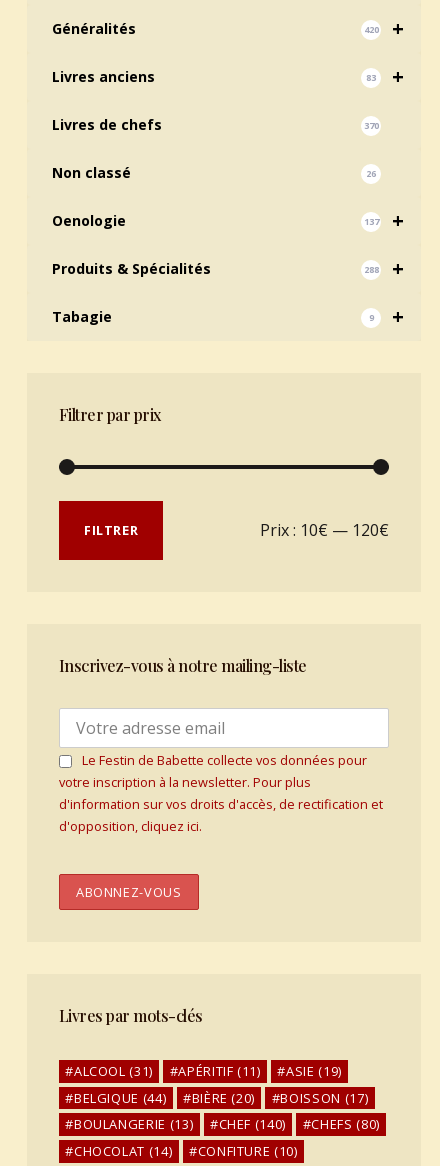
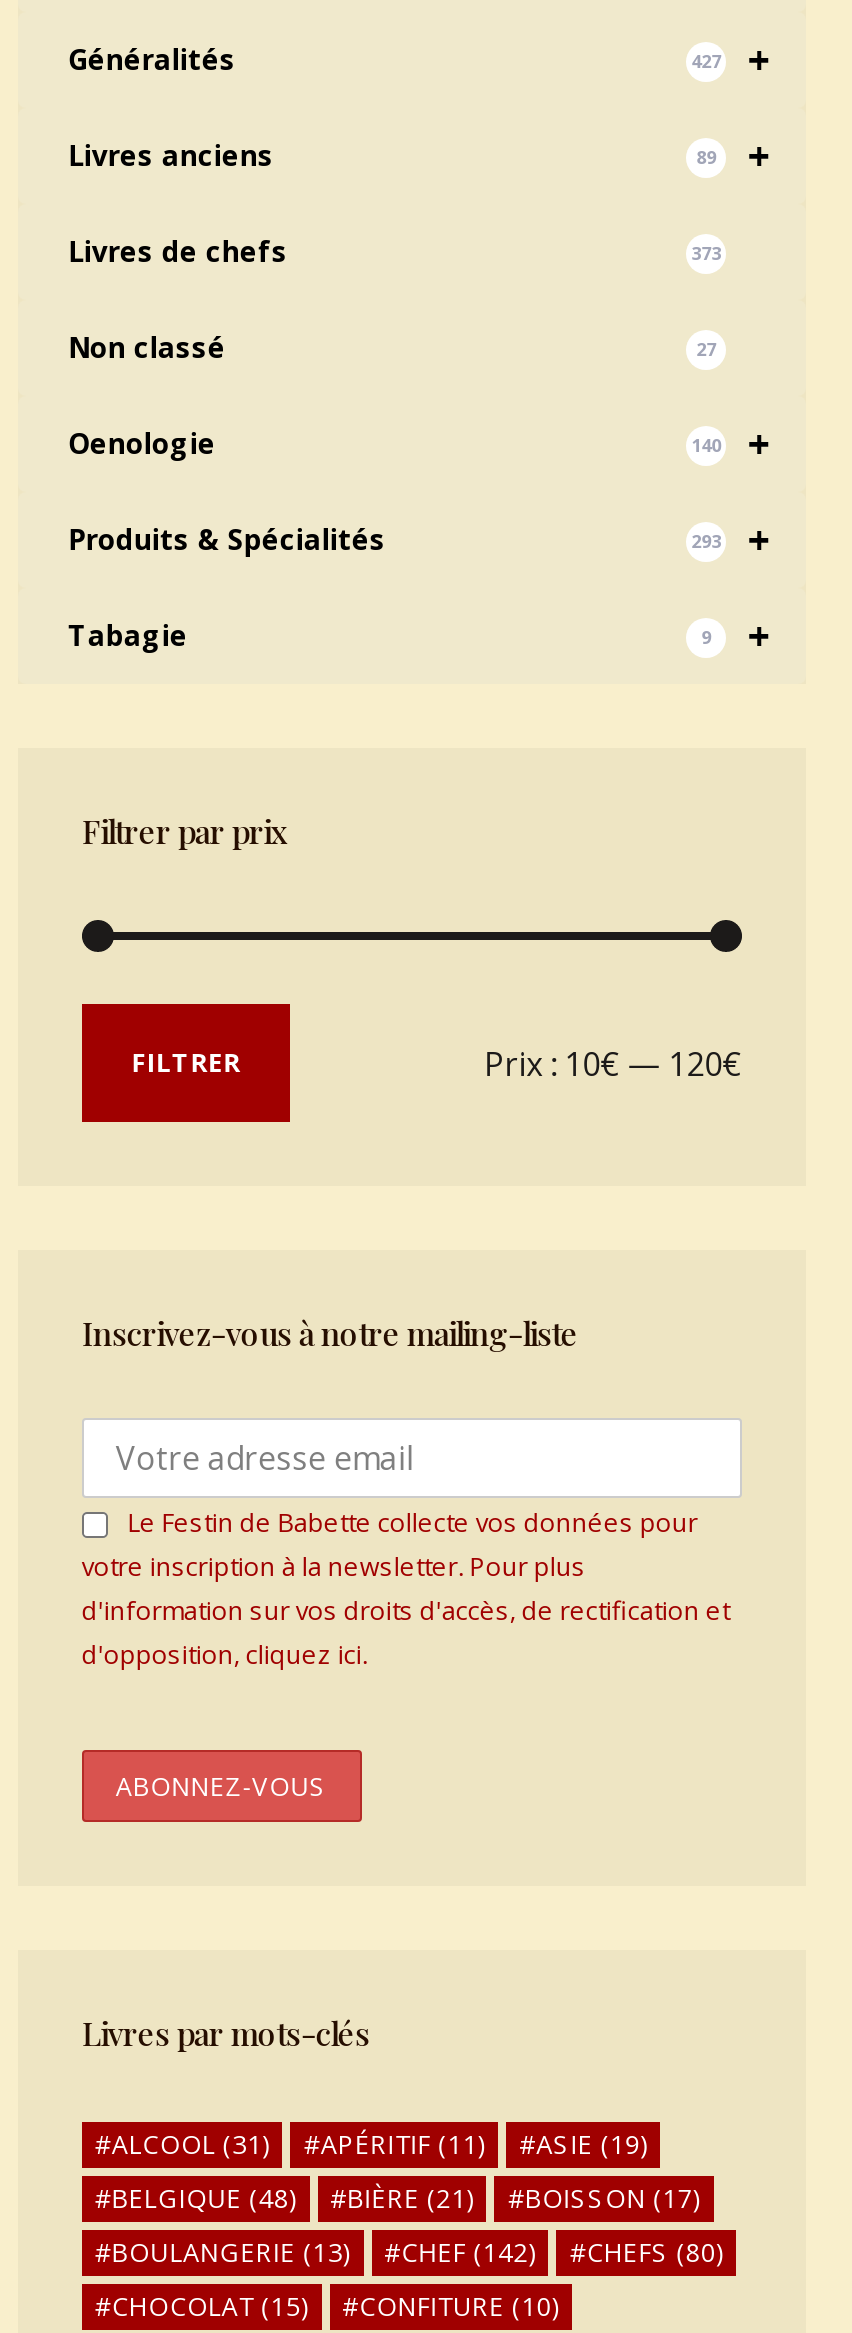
- 420
+ 427

- 83
+ 89

- 370
+ 373

- 26
+ 27

- 137
+ 140

- 288
+ 293

- BELGIQUE (44)
+ BELGIQUE (48)

- BIÈRE (20)
+ BIÈRE (21)

- BOULANGERIE (13) CHEF (140) CHEFS (80)
+ BOULANGERIE (13) CHEF (142) CHEFS (80)

- CHOCOLAT (14) CONFITURE (10)
+ CHOCOLAT (15) CONFITURE (10)
